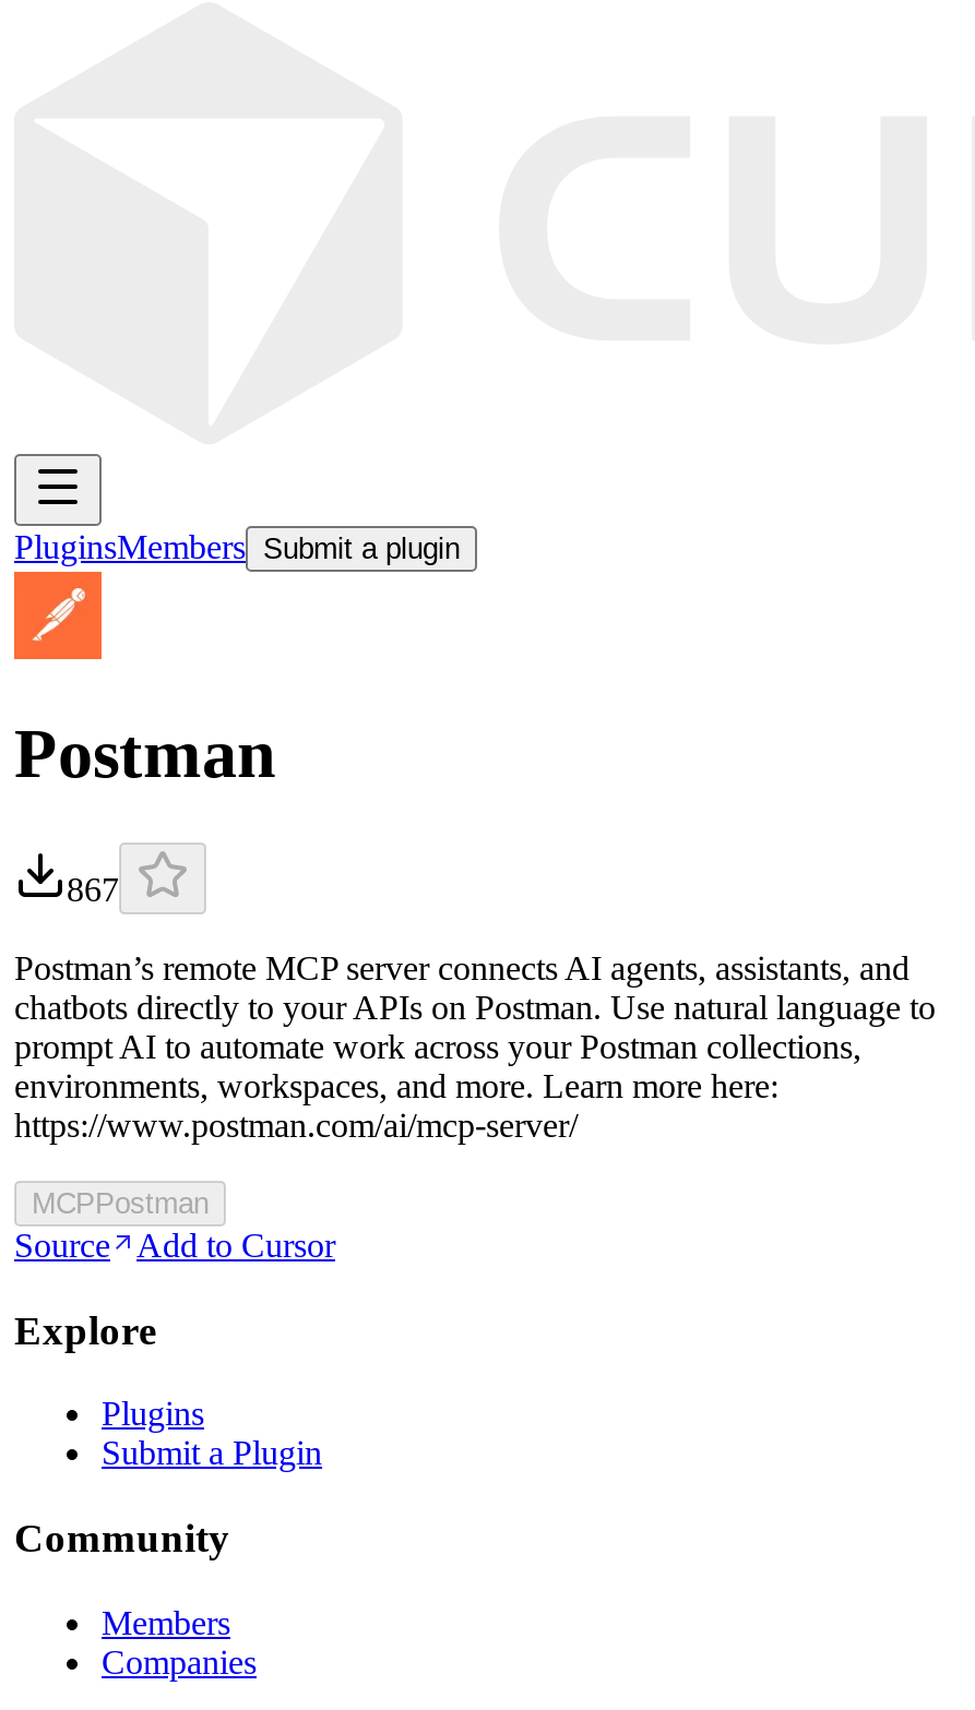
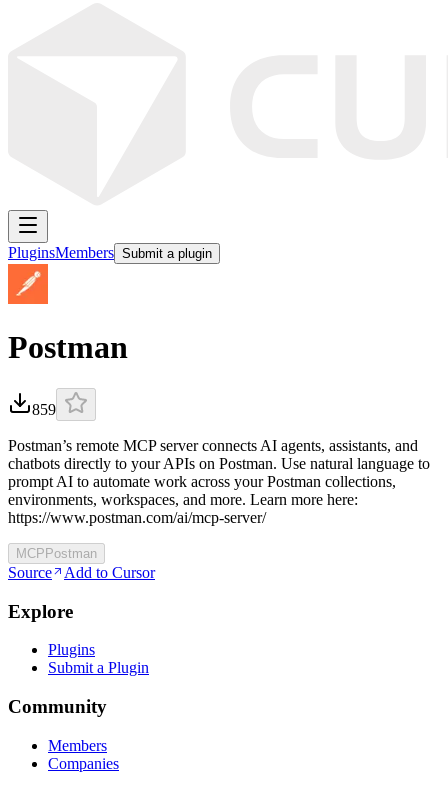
- 867
+ 859
